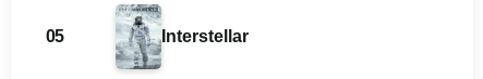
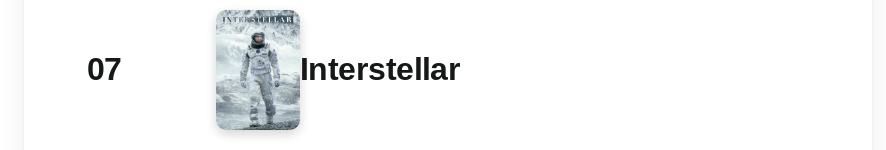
- 05
+ 07
